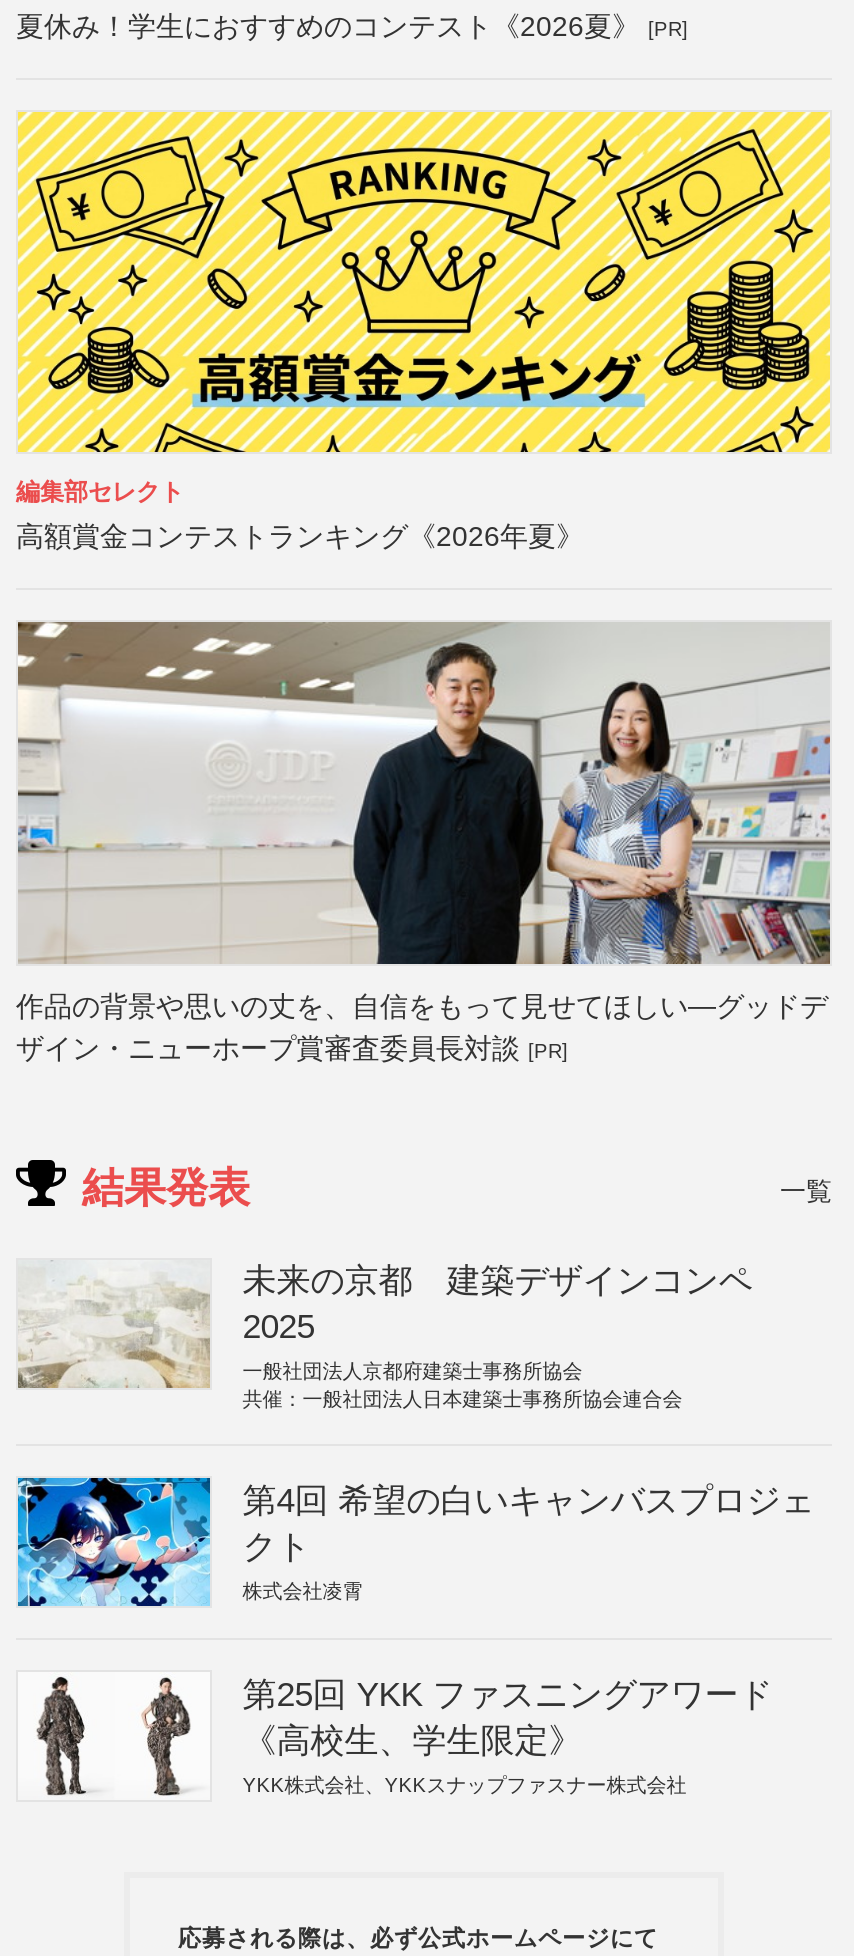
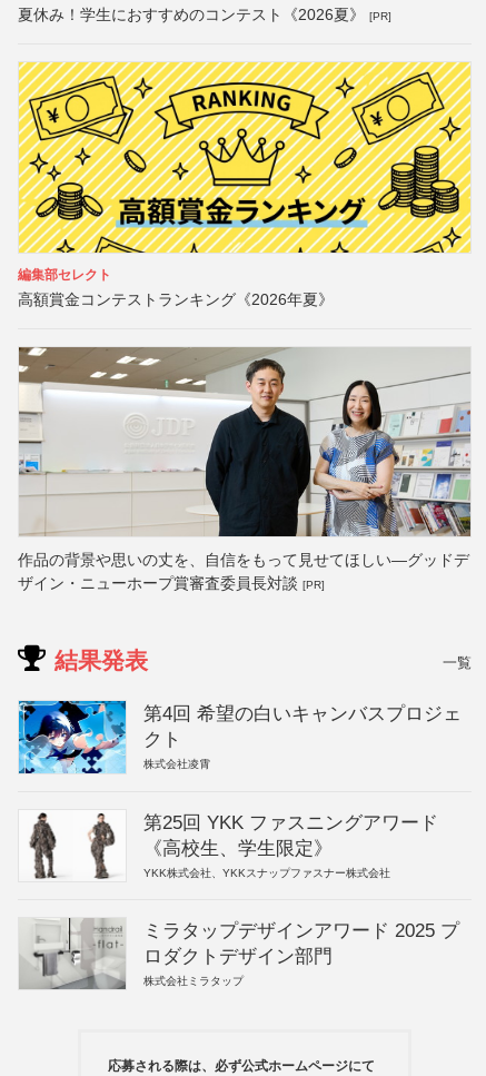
- [image]
- 未来の京都 建築デザインコンペ
- 2025
- 一般社団法人京都府建築士事務所協会
- 共催：一般社団法人日本建築士事務所協会連合会

moved up: [image] | 第4回 希望の白いキャンバスプロジェ | クト | 株式会社凌霄 | 第25回 YKK ファスニングアワード | 《高校生、学生限定》 | YKK株式会社、YKKスナップファスナー株式会社

+ [image]
+ ミラタップデザインアワード 2025 プ
+ ロダクトデザイン部門
+ 株式会社ミラタップ
